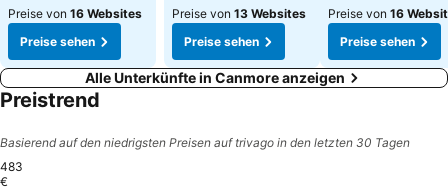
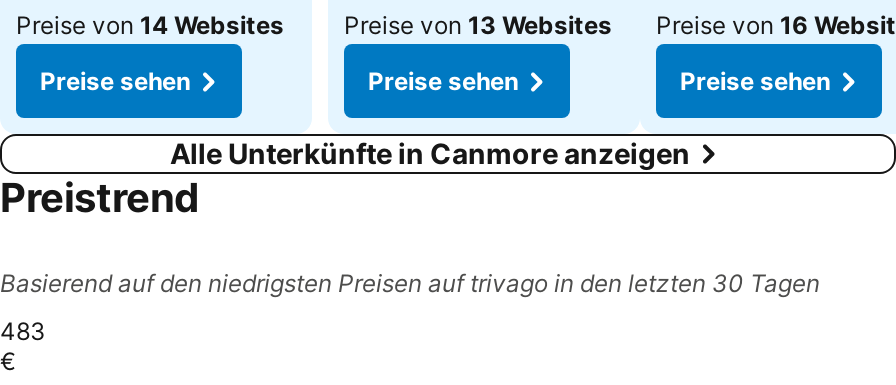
- Preise von 16 Websites
+ Preise von 14 Websites
